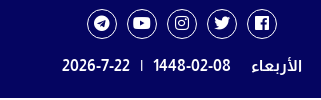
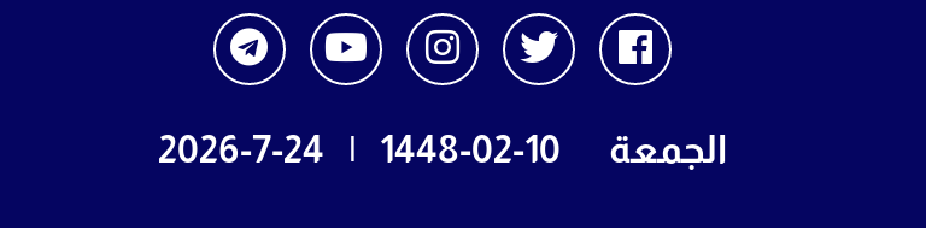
- 2026-7-22
+ 2026-7-24

- الأربعاء
- 1448-02-08
+ الجمعة
+ 1448-02-10
